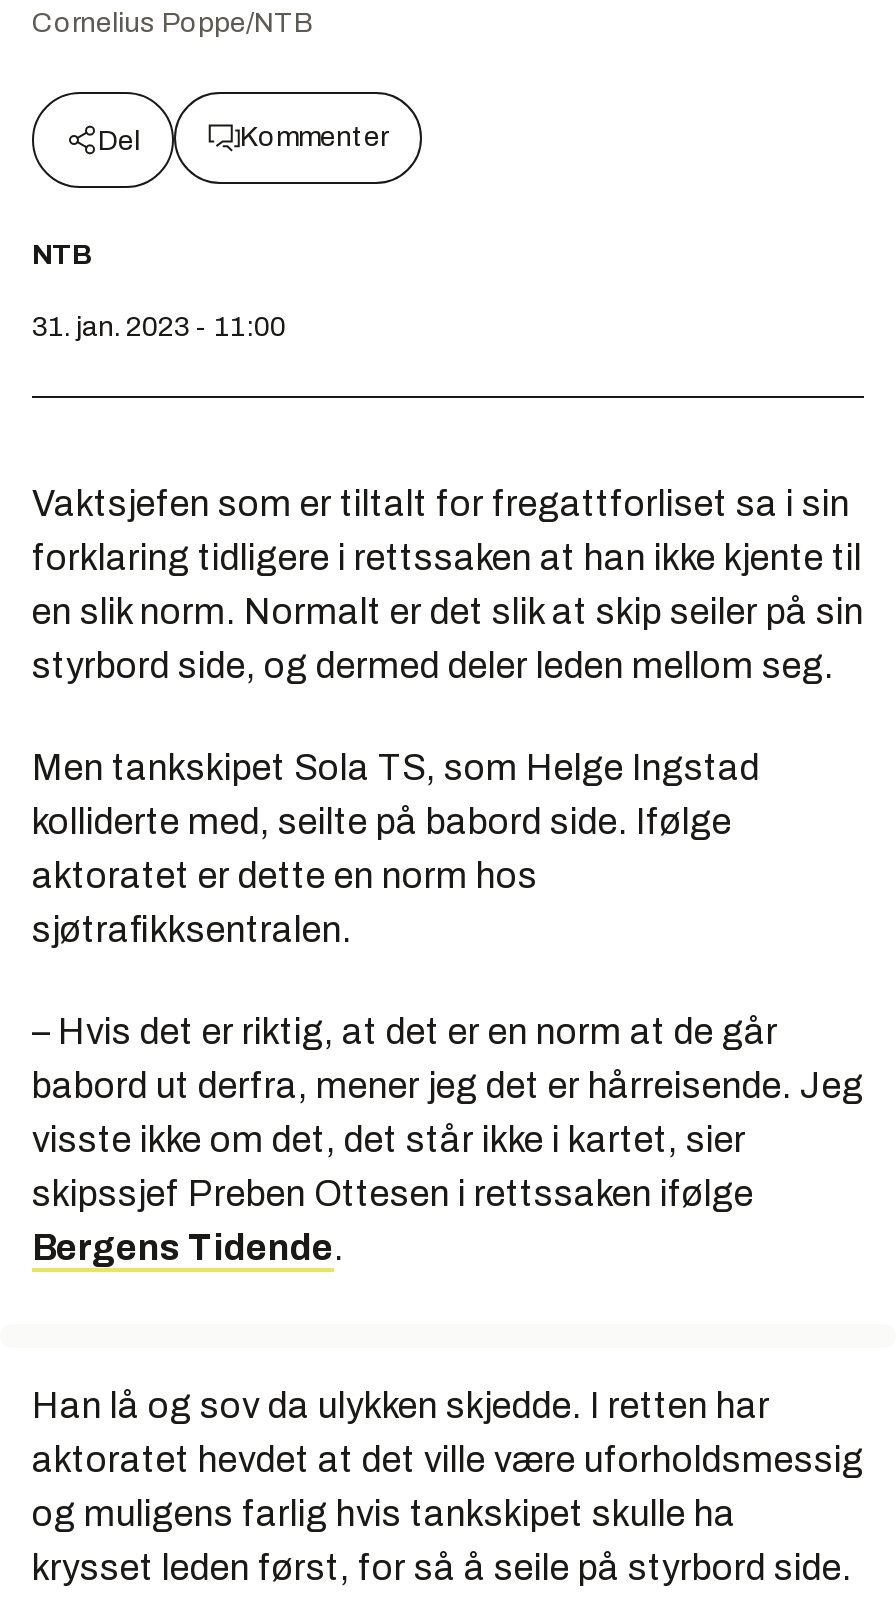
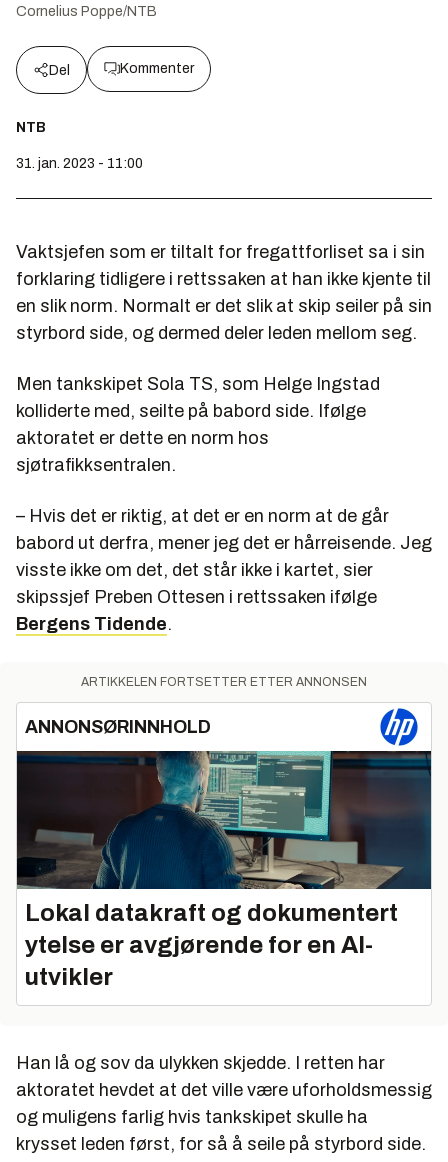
+ [image]
+ ARTIKKELEN FORTSETTER ETTER ANNONSEN
+ ANNONSØRINNHOLD

+ Lokal datakraft og dokumentert
+ ytelse er avgjørende for en AI-
+ utvikler
